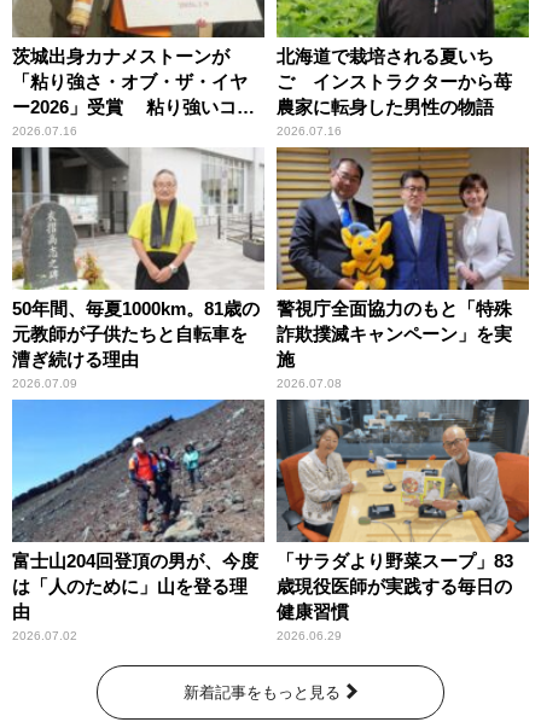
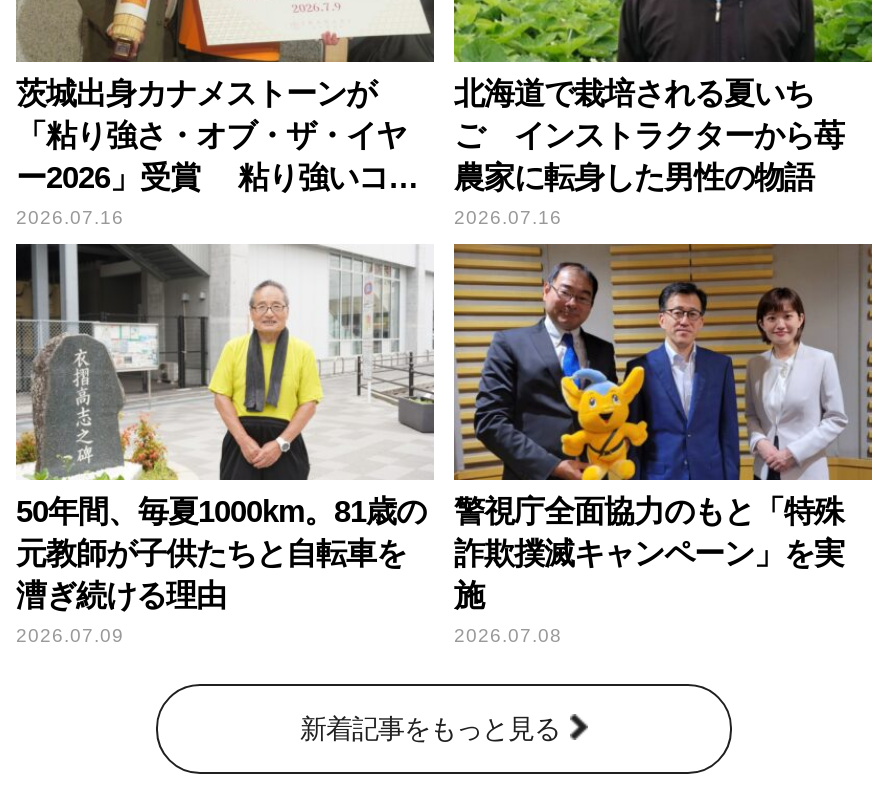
- [image]
- 富士山204回登頂の男が、今度
- は「人のために」山を登る理
- 由
- 2026.07.02

- [image]
- 「サラダより野菜スープ」83
- 歳現役医師が実践する毎日の
- 健康習慣
- 2026.06.29
